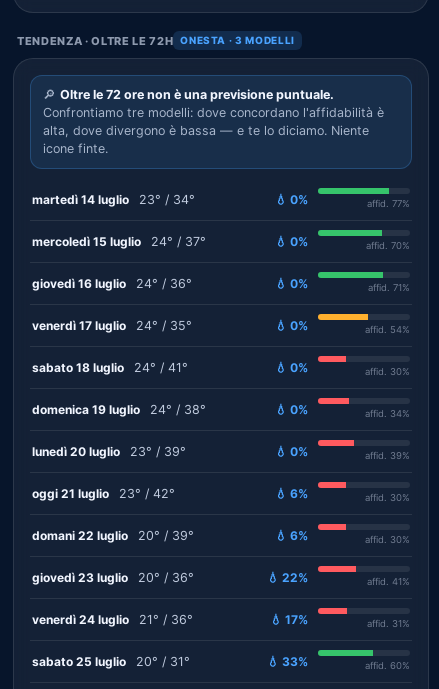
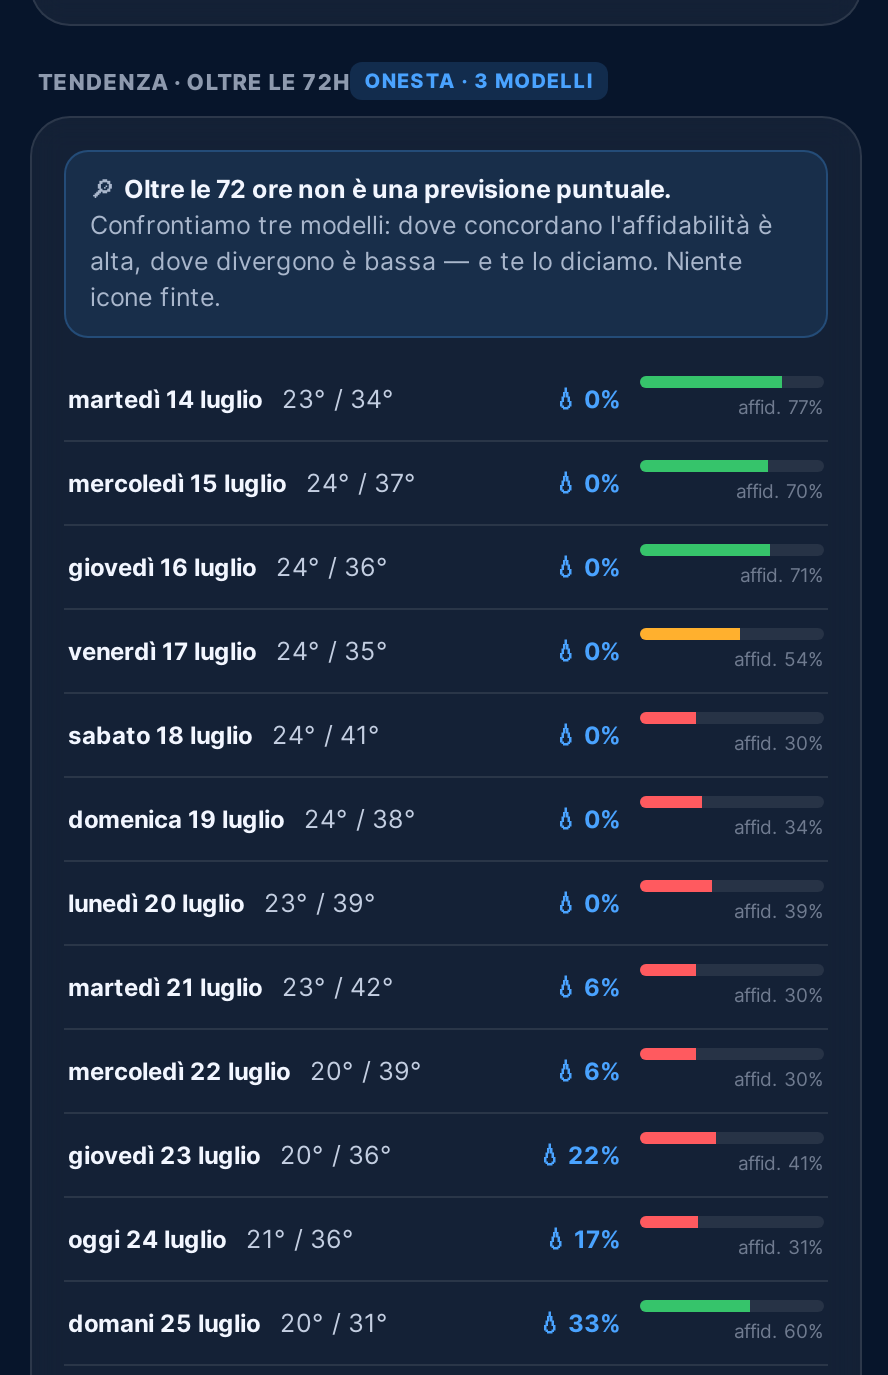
- oggi 21 luglio
+ martedì 21 luglio

- domani 22 luglio
+ mercoledì 22 luglio

- venerdì 24 luglio
+ oggi 24 luglio

- sabato 25 luglio
+ domani 25 luglio
